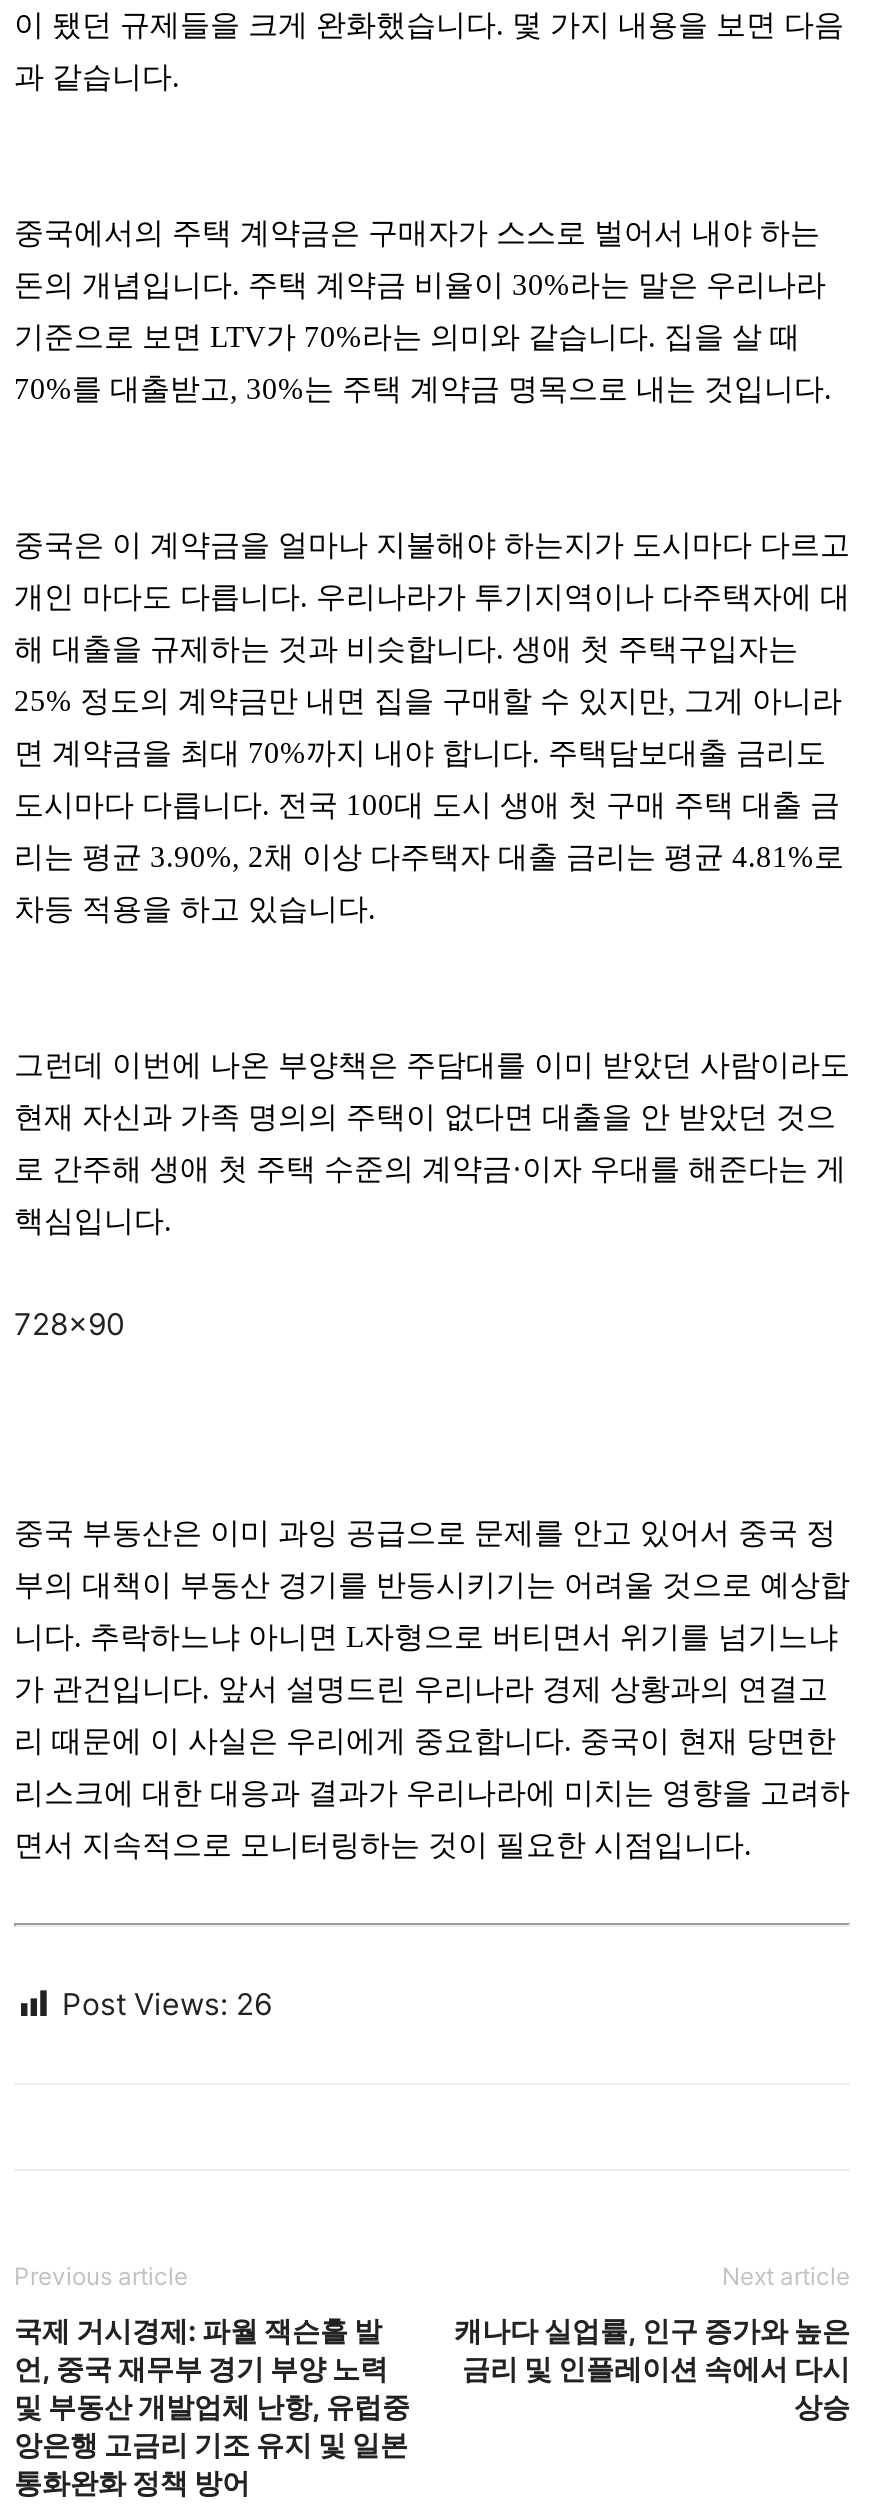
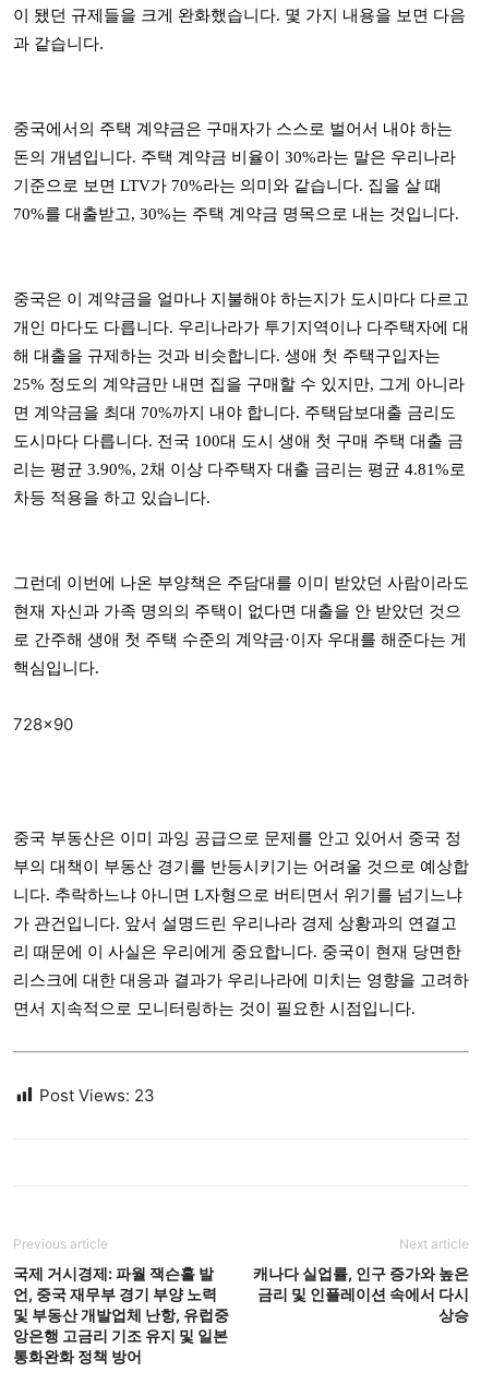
- Post Views: 26
+ Post Views: 23
